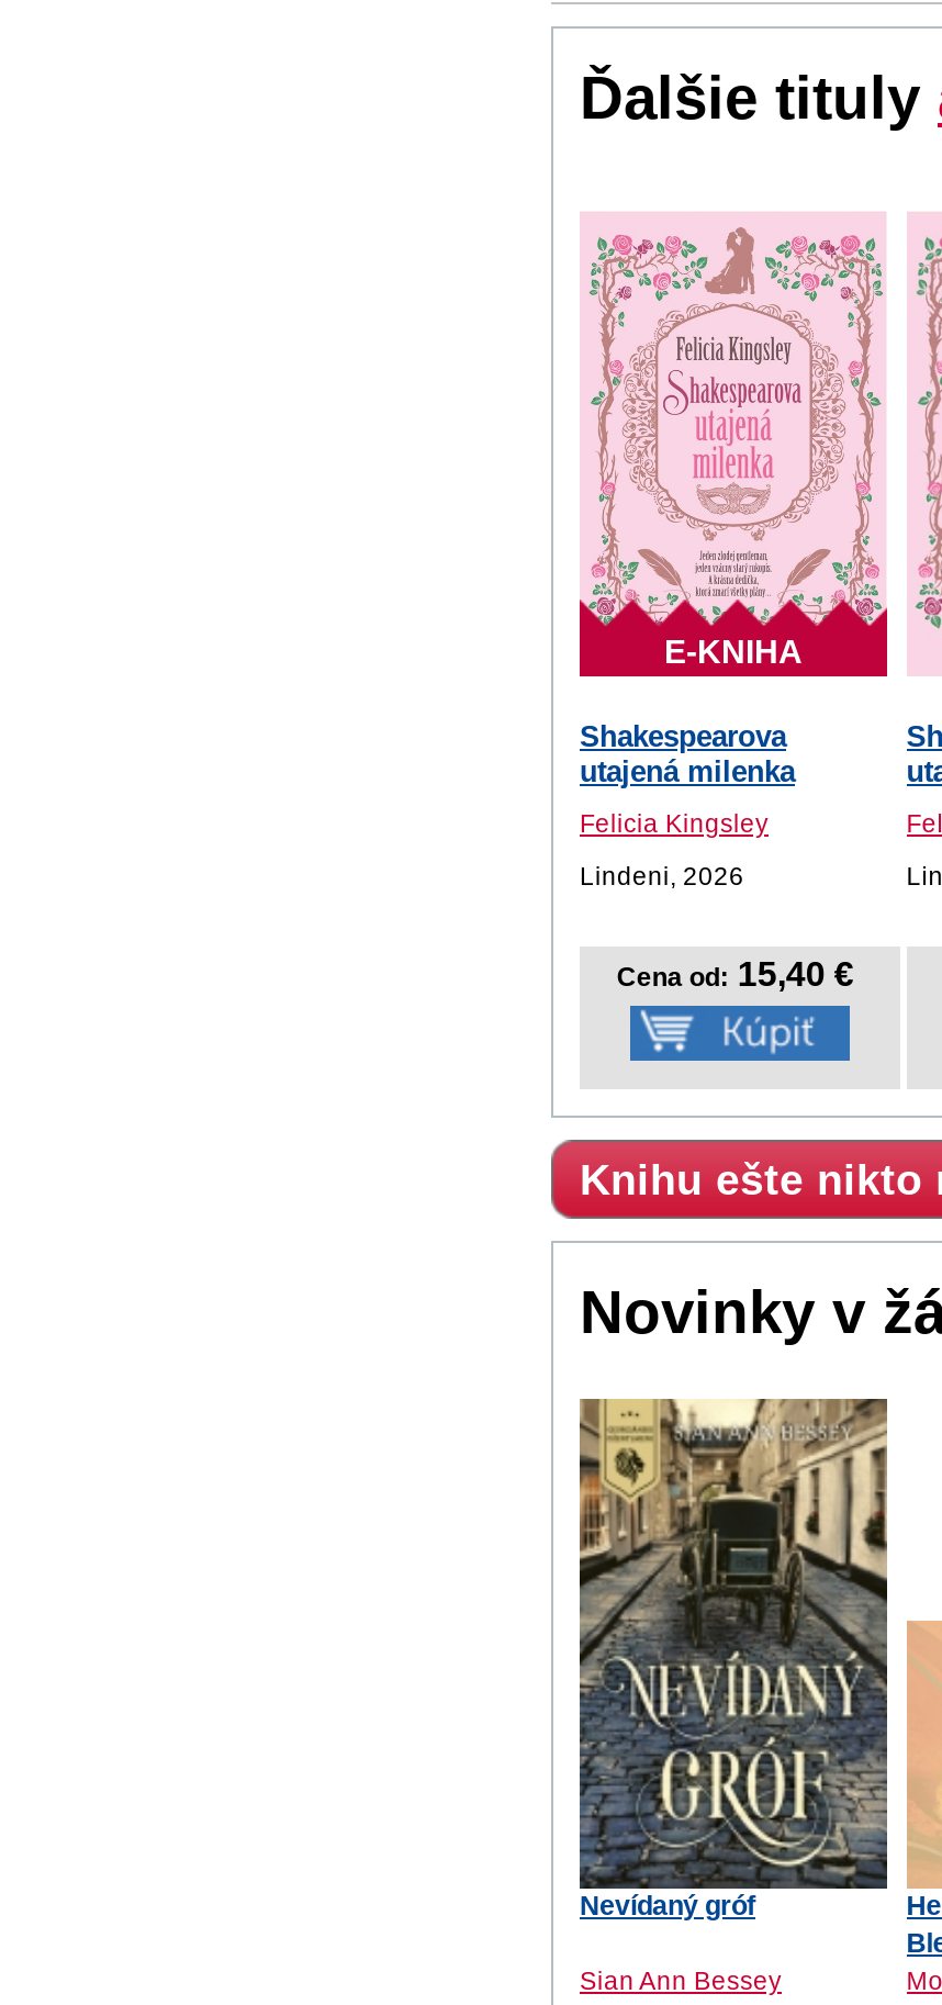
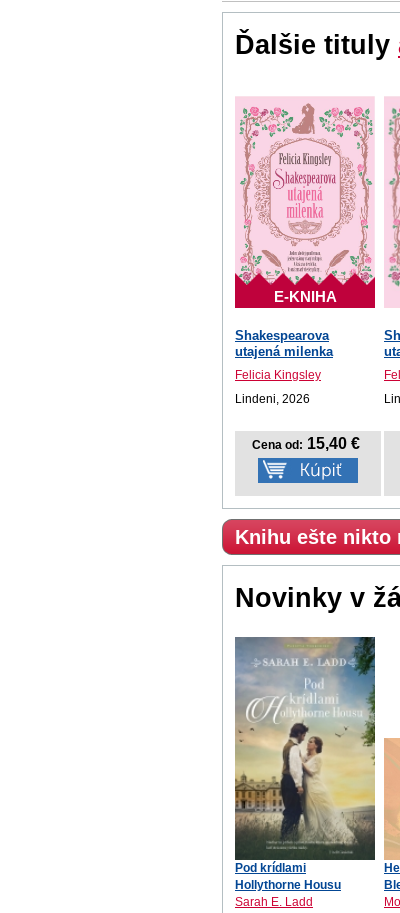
- [image]
- Nevídaný gróf
- Sian Ann Bessey
+ [image]
+ Pod krídlami
+ Hollythorne Housu
+ Sarah E. Ladd
